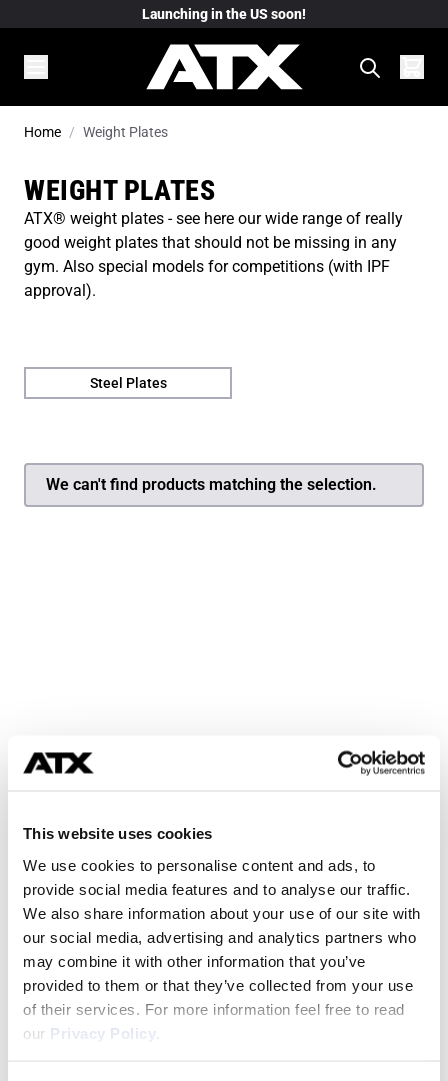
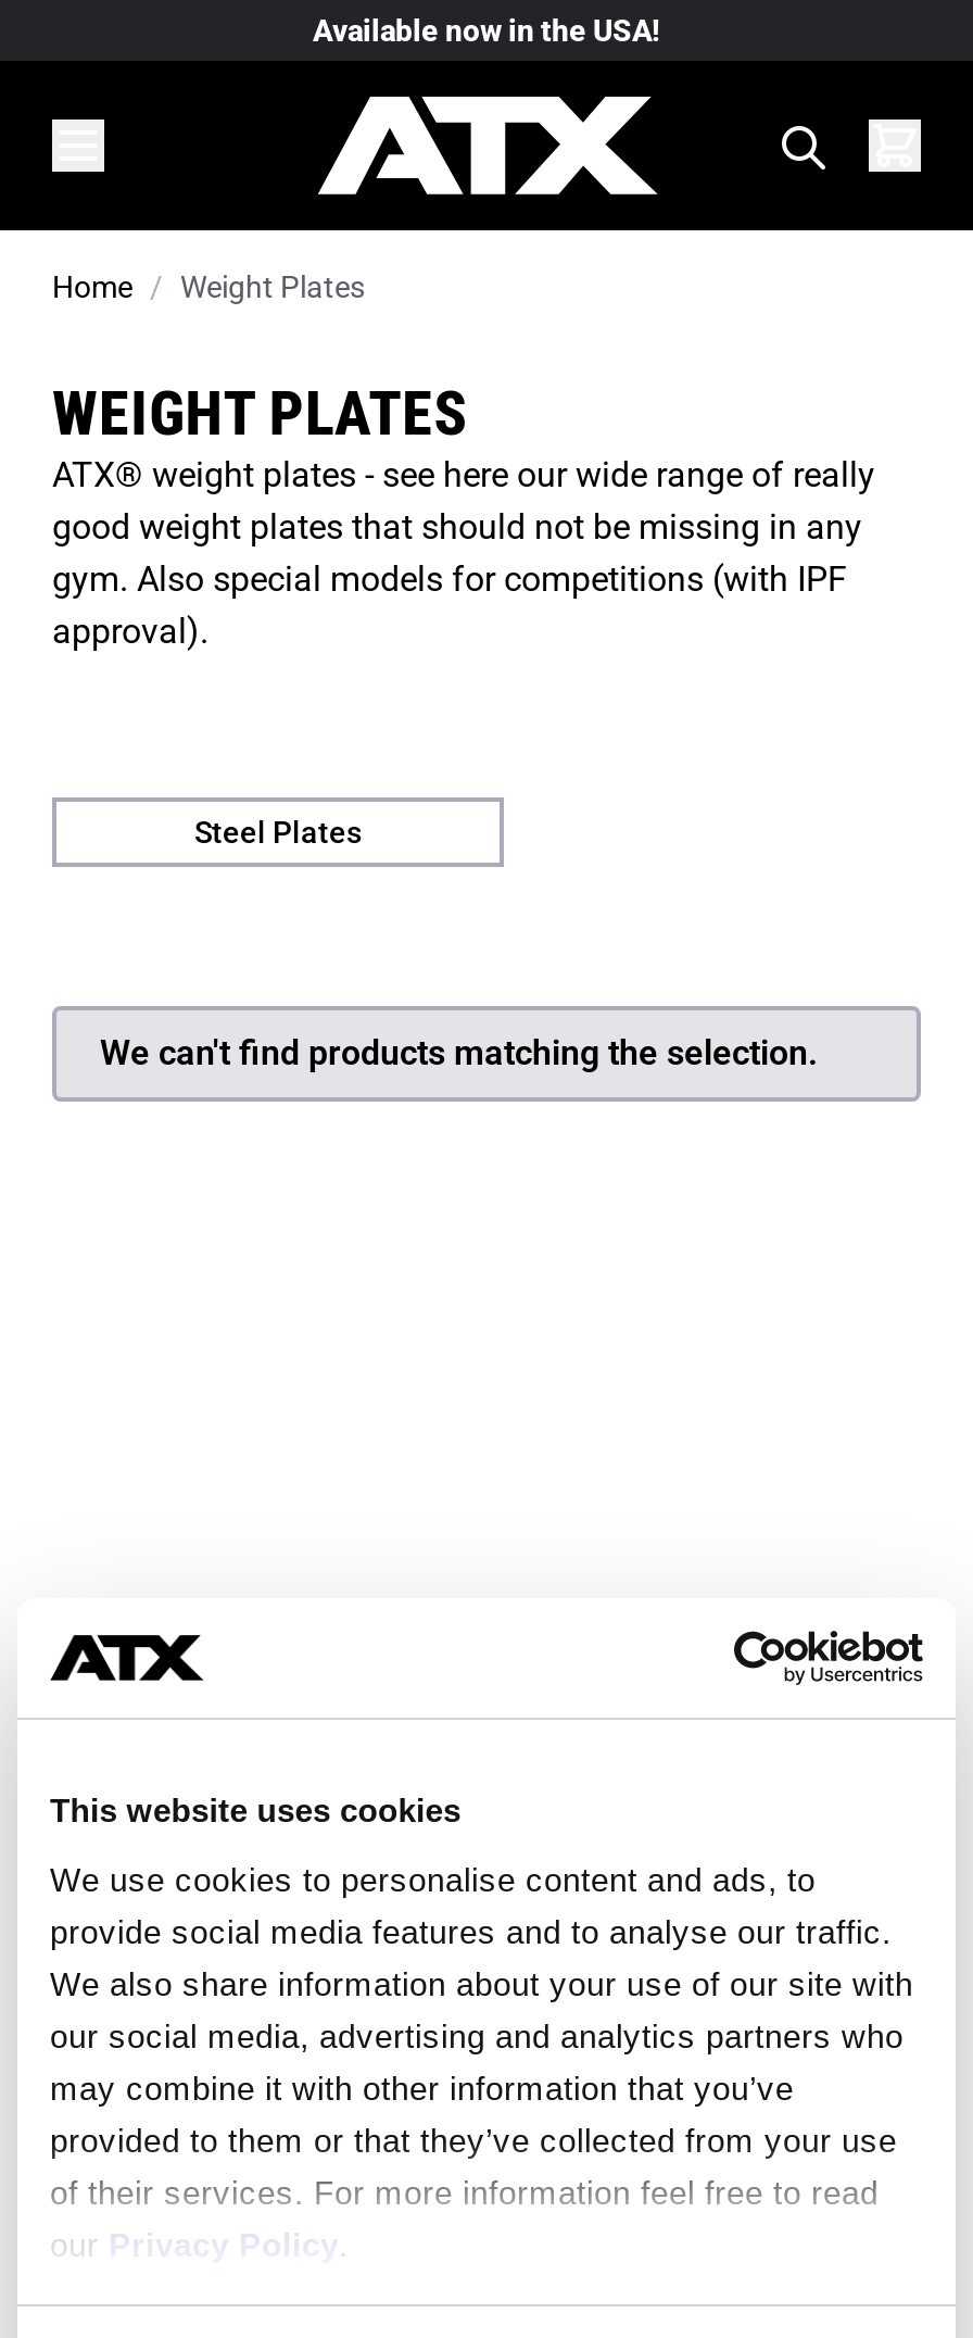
- Launching in the US soon!
+ Available now in the USA!
